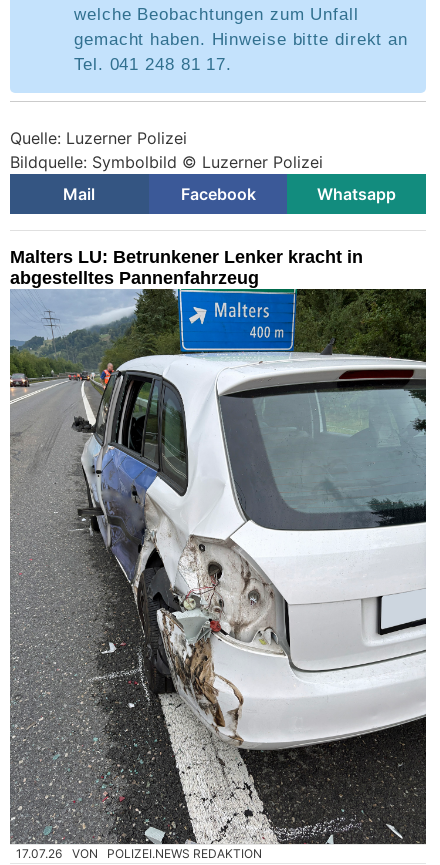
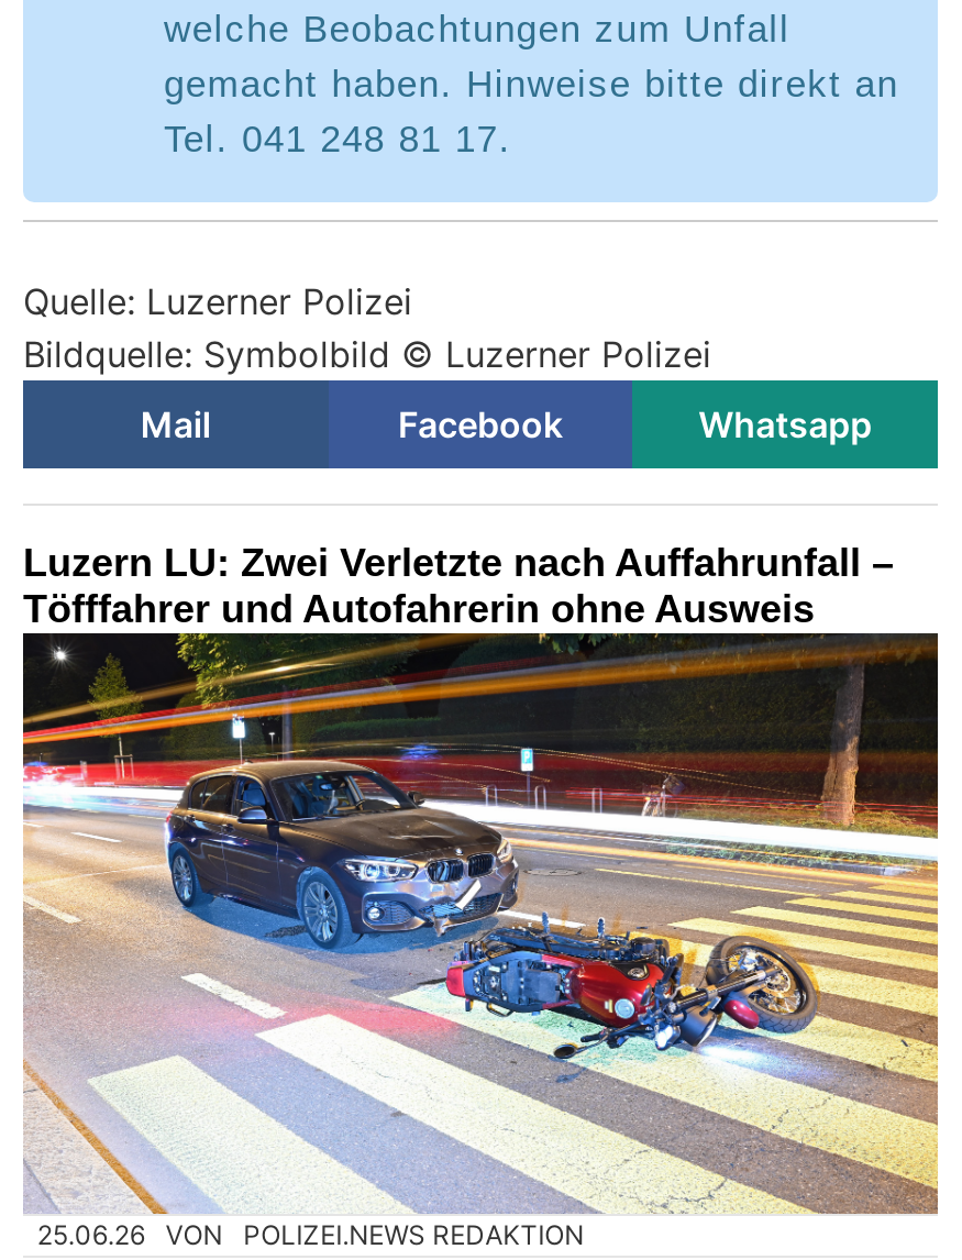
- Malters LU: Betrunkener Lenker kracht in
- abgestelltes Pannenfahrzeug
+ Luzern LU: Zwei Verletzte nach Auffahrunfall –
+ Töfffahrer und Autofahrerin ohne Ausweis

- [image]
- 17.07.26 VON POLIZEI.NEWS REDAKTION
+ [image]
+ 25.06.26 VON POLIZEI.NEWS REDAKTION
